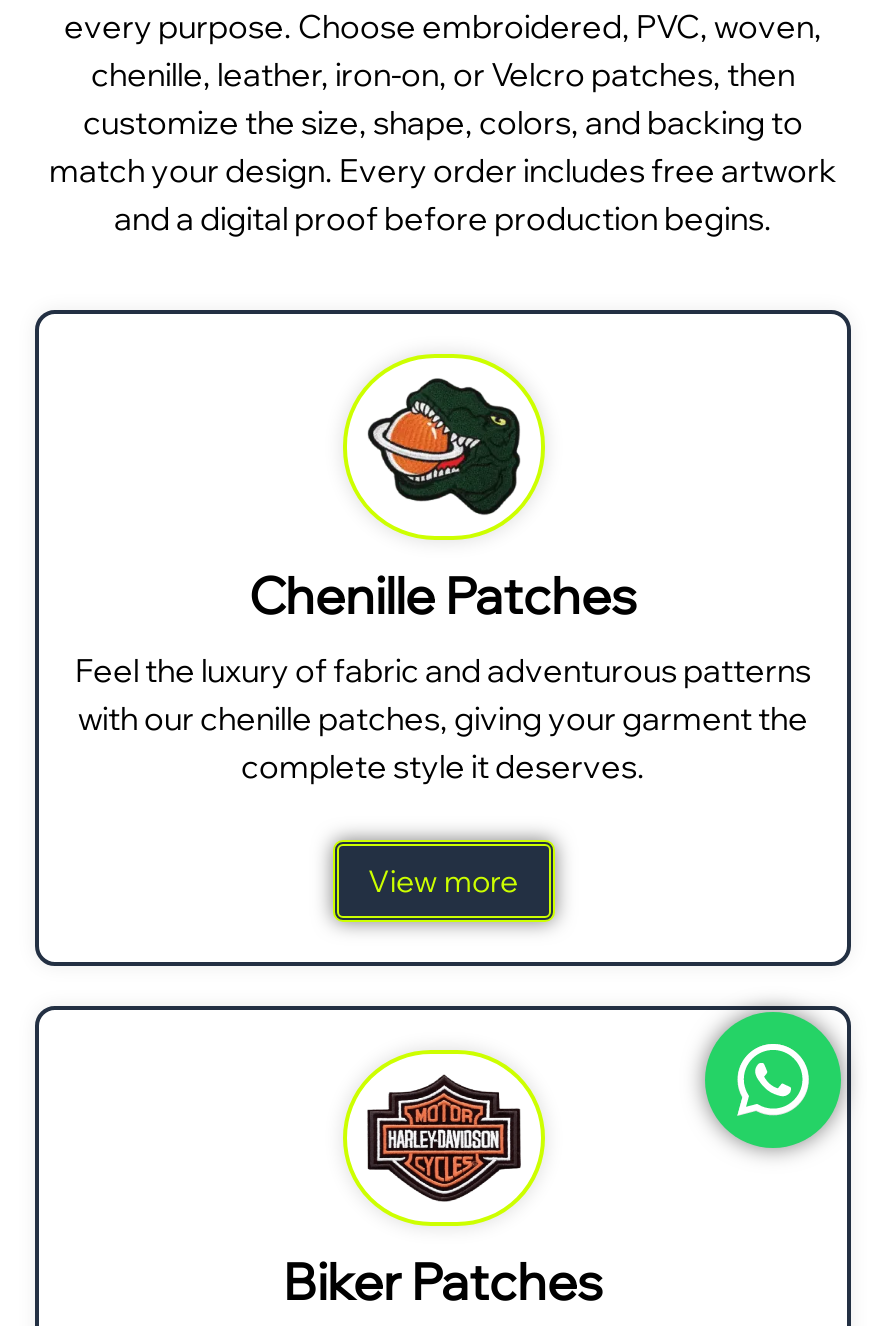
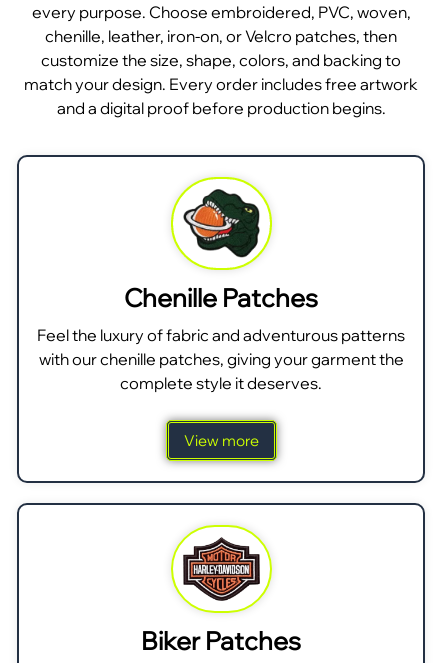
- [image]
